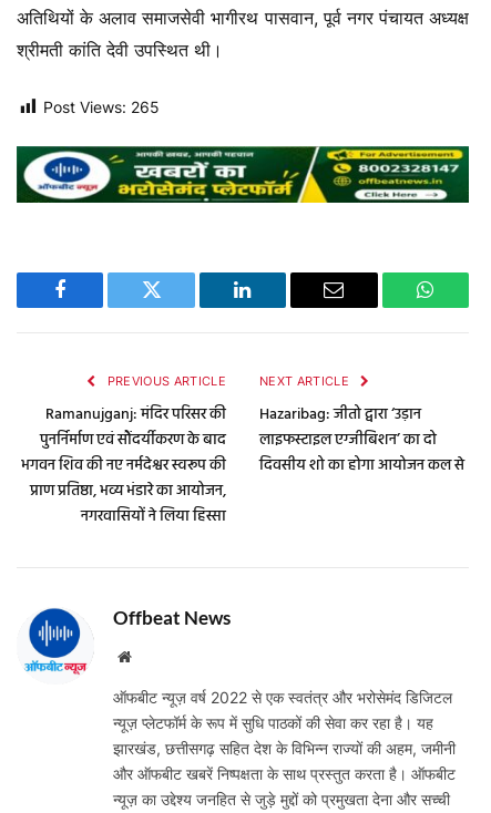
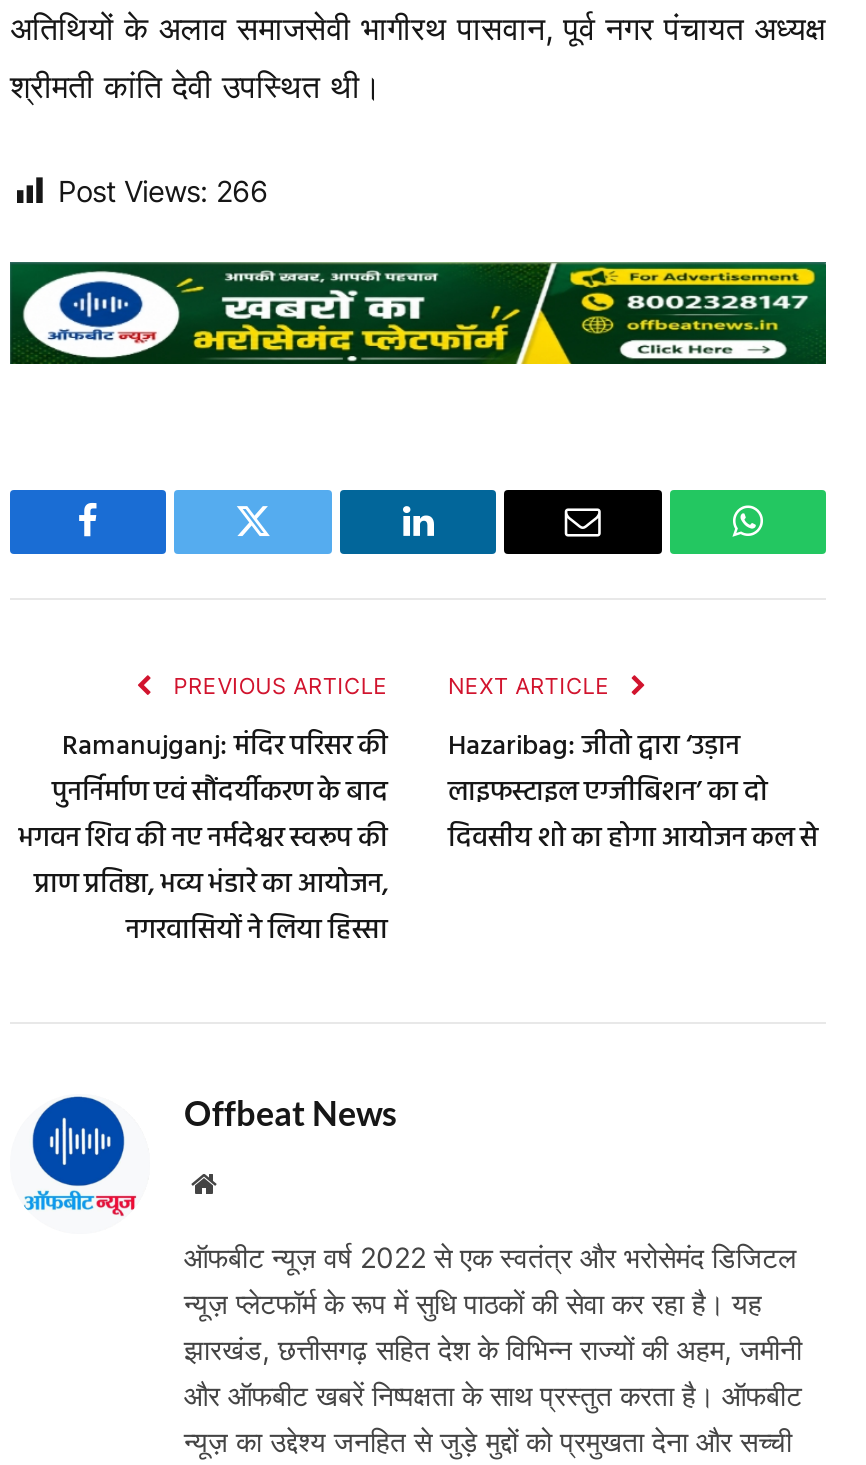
- Post Views: 265
+ Post Views: 266
